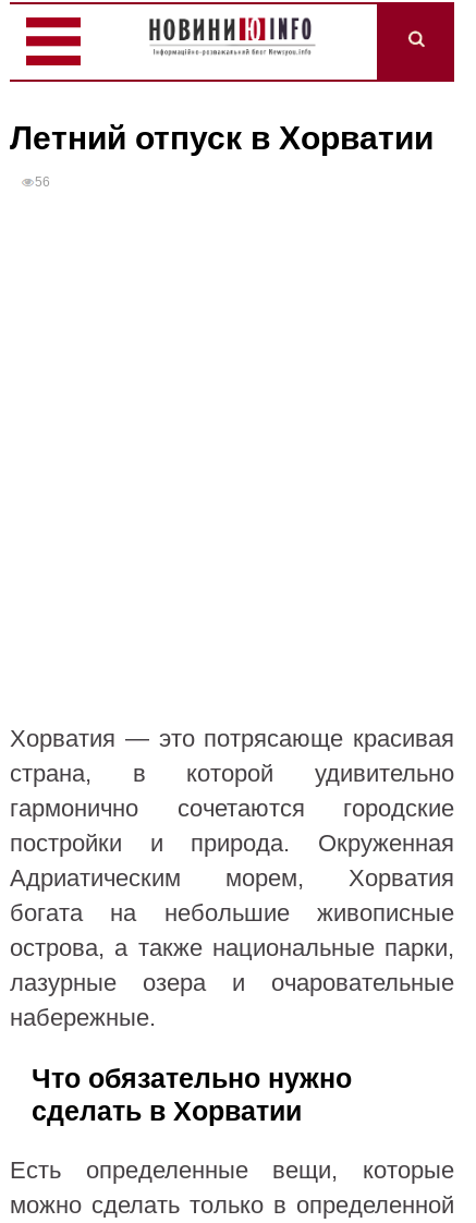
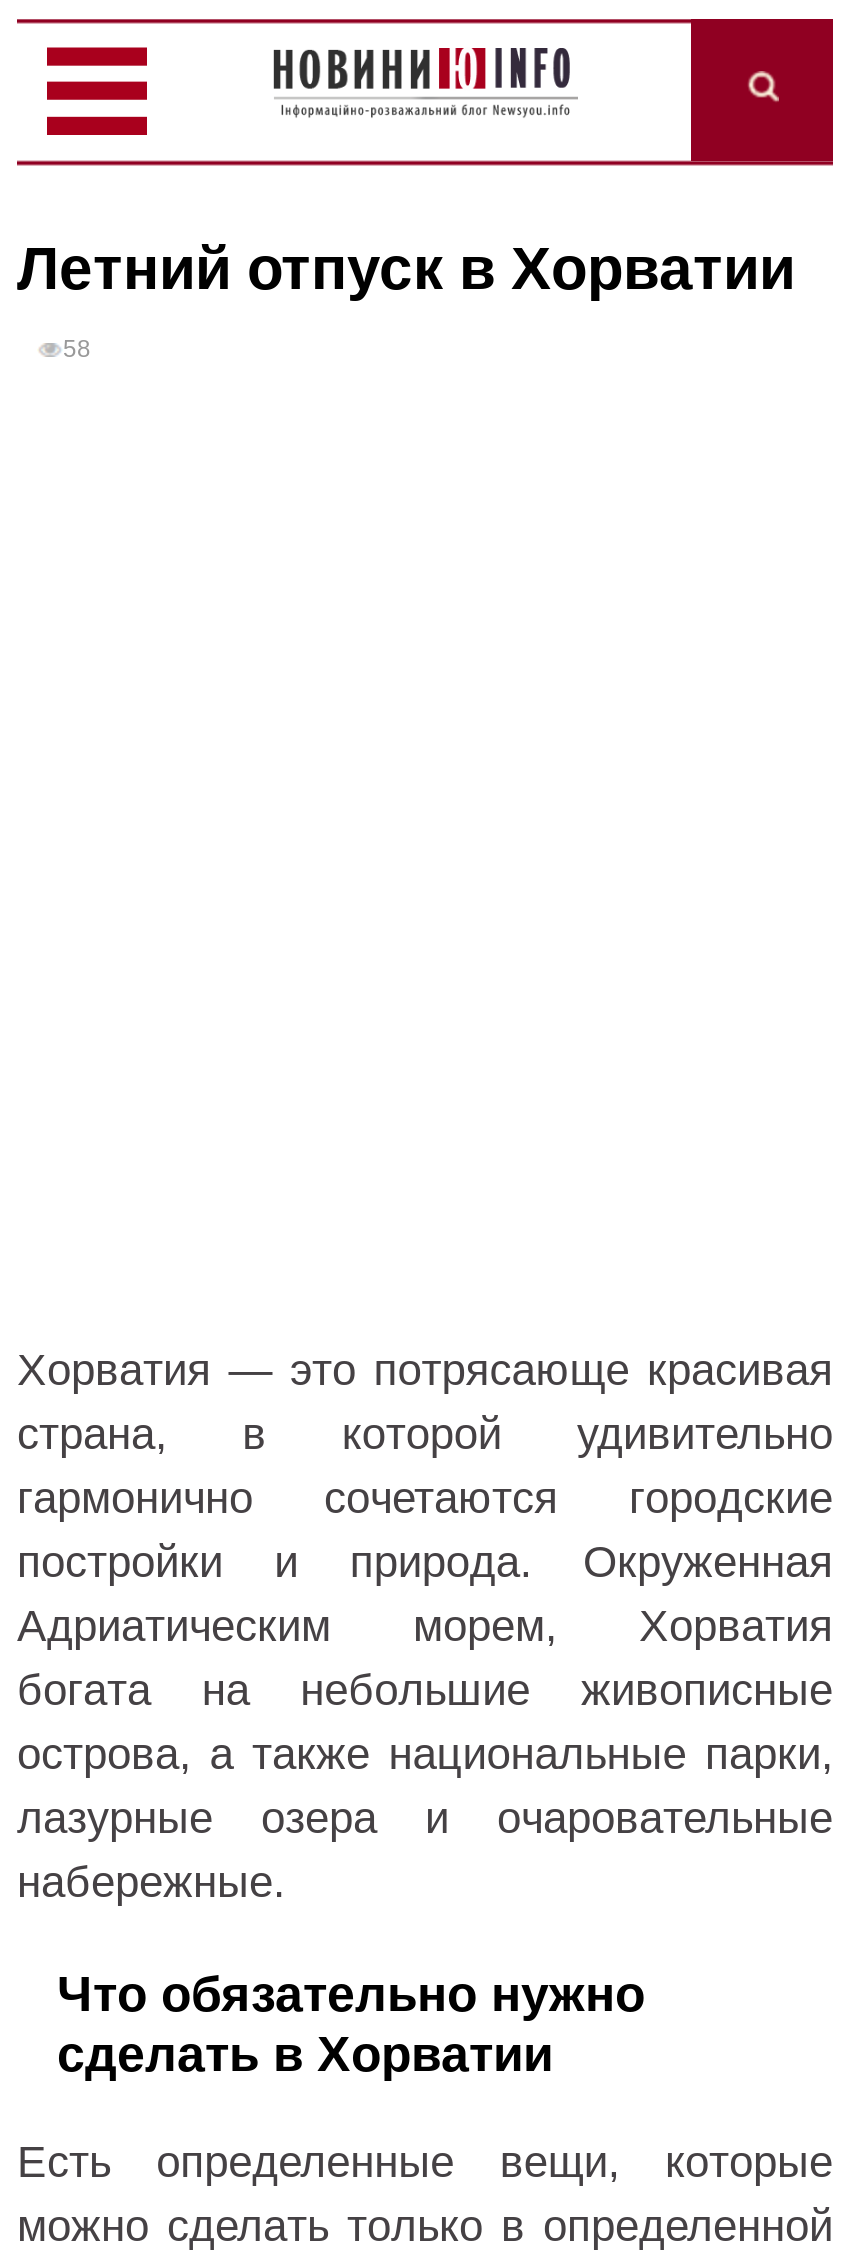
- 56
+ 58
